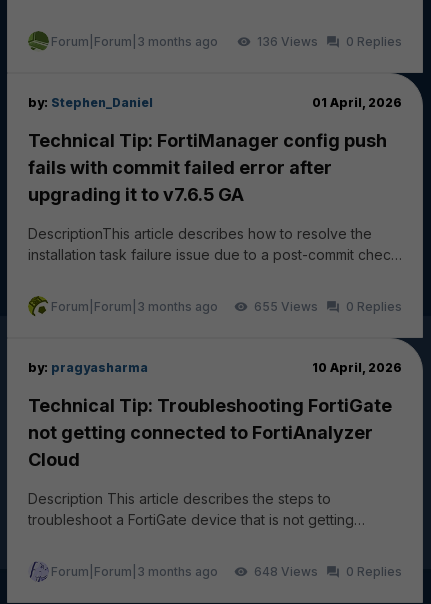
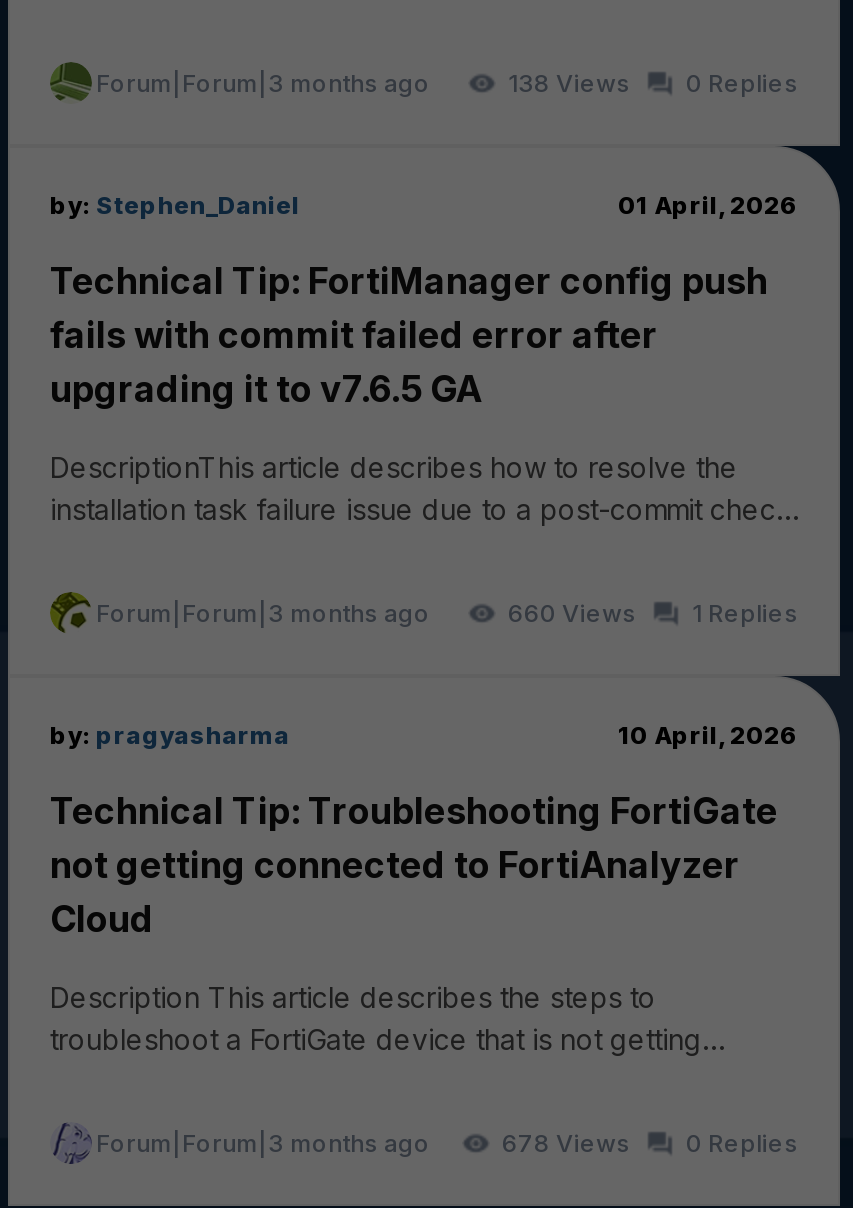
- 136
+ 138

- 655
+ 660

- 0
+ 1

- 648
+ 678
